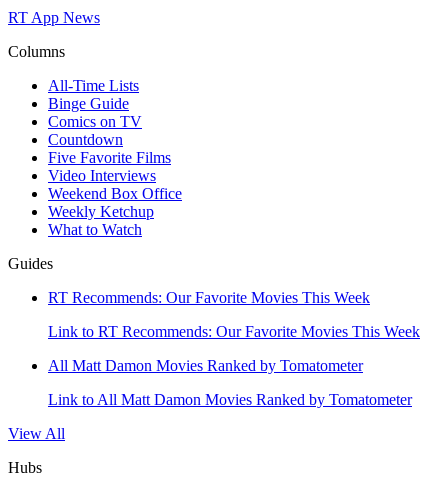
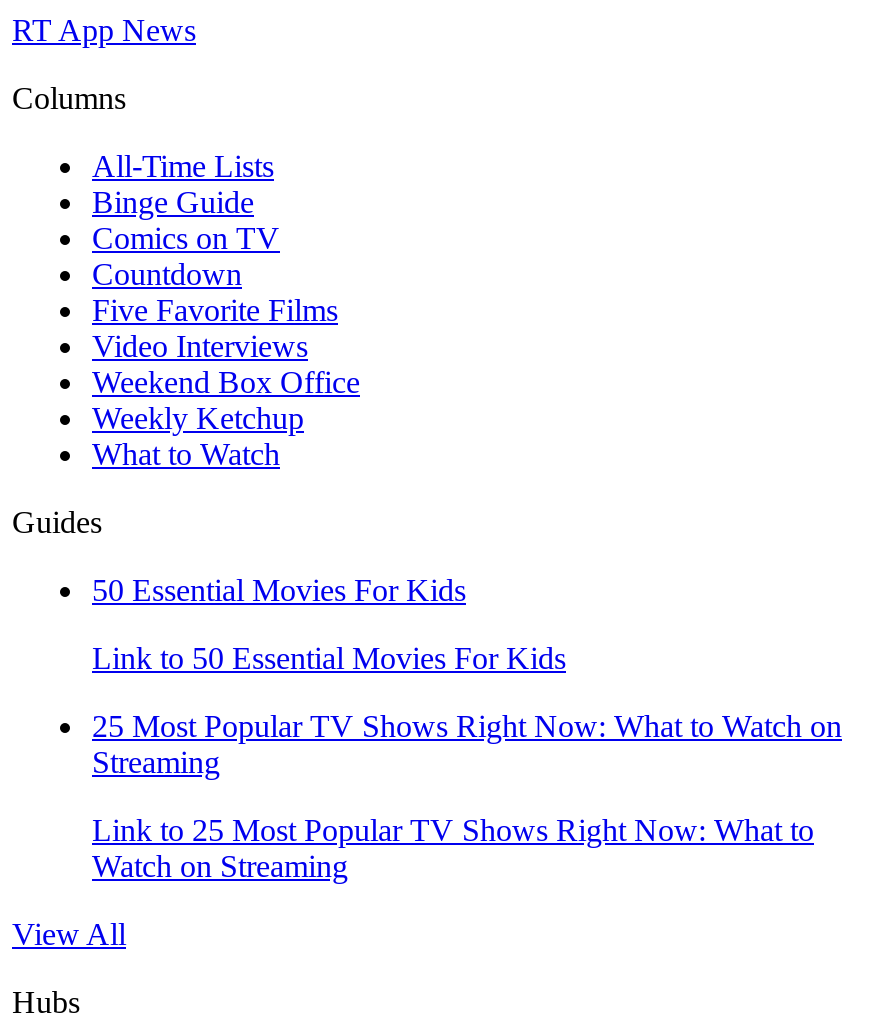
- RT Recommends: Our Favorite Movies This Week
+ 50 Essential Movies For Kids

- Link to RT Recommends: Our Favorite Movies This Week
+ Link to 50 Essential Movies For Kids

- All Matt Damon Movies Ranked by Tomatometer
+ 25 Most Popular TV Shows Right Now: What to Watch on
+ Streaming

- Link to All Matt Damon Movies Ranked by Tomatometer
+ Link to 25 Most Popular TV Shows Right Now: What to
+ Watch on Streaming
